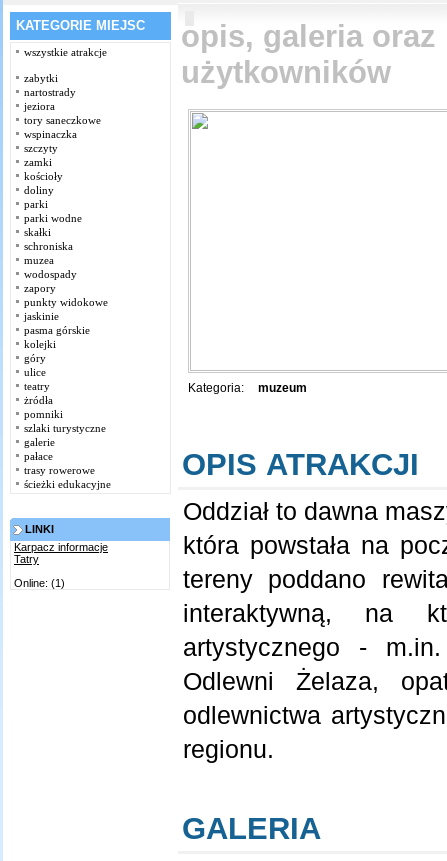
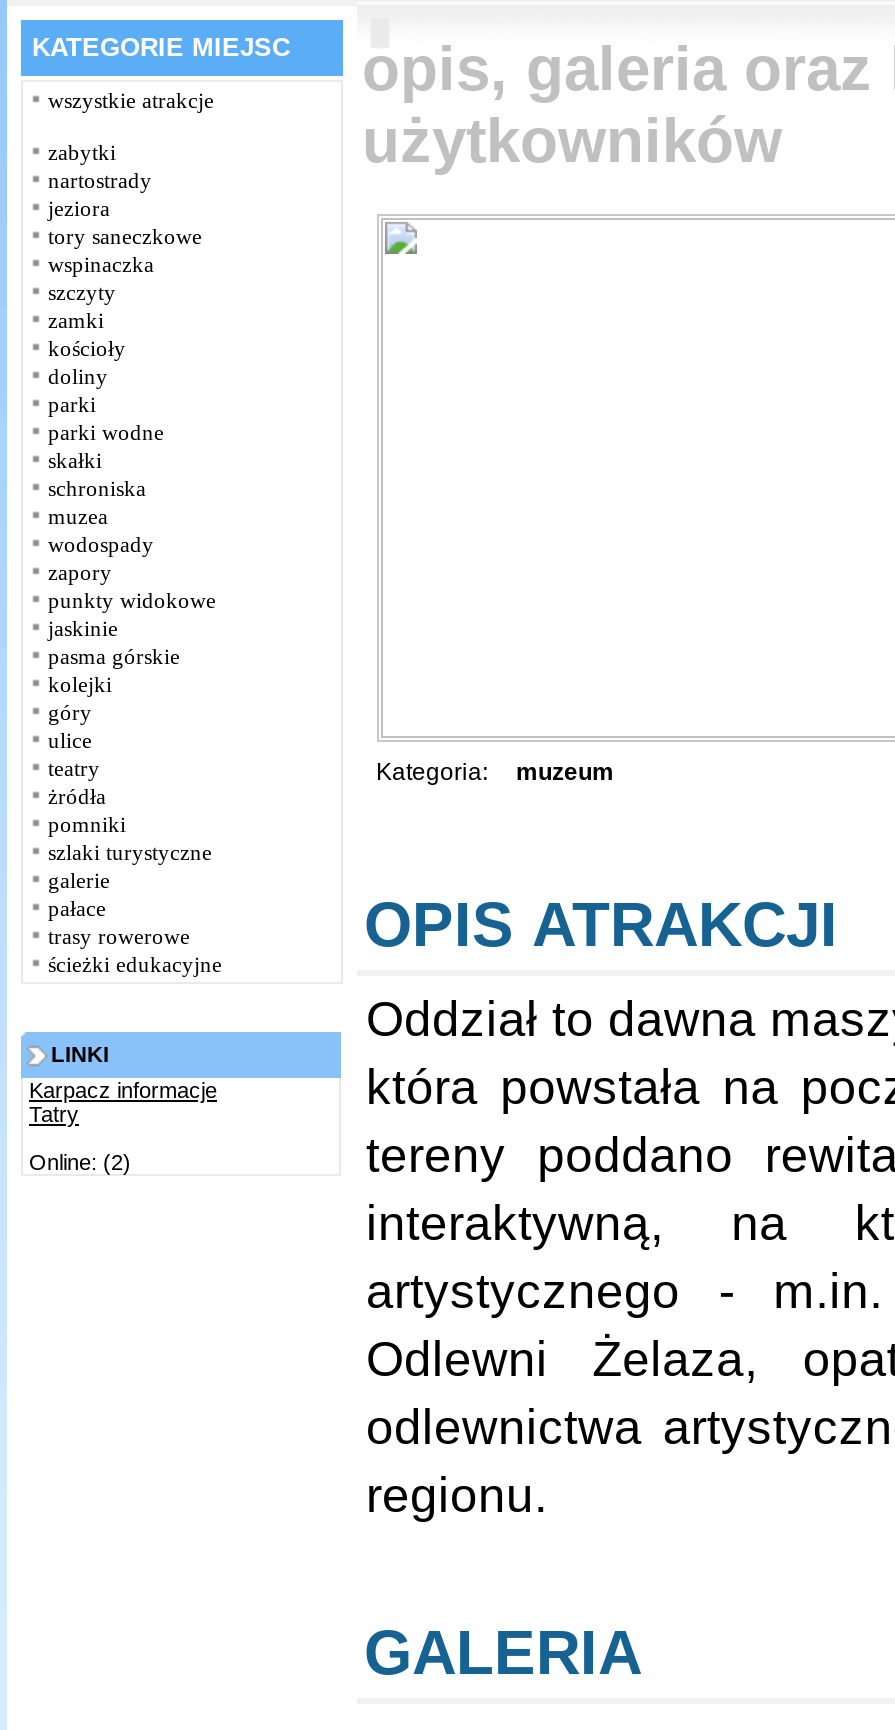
- Online: (1)
+ Online: (2)
